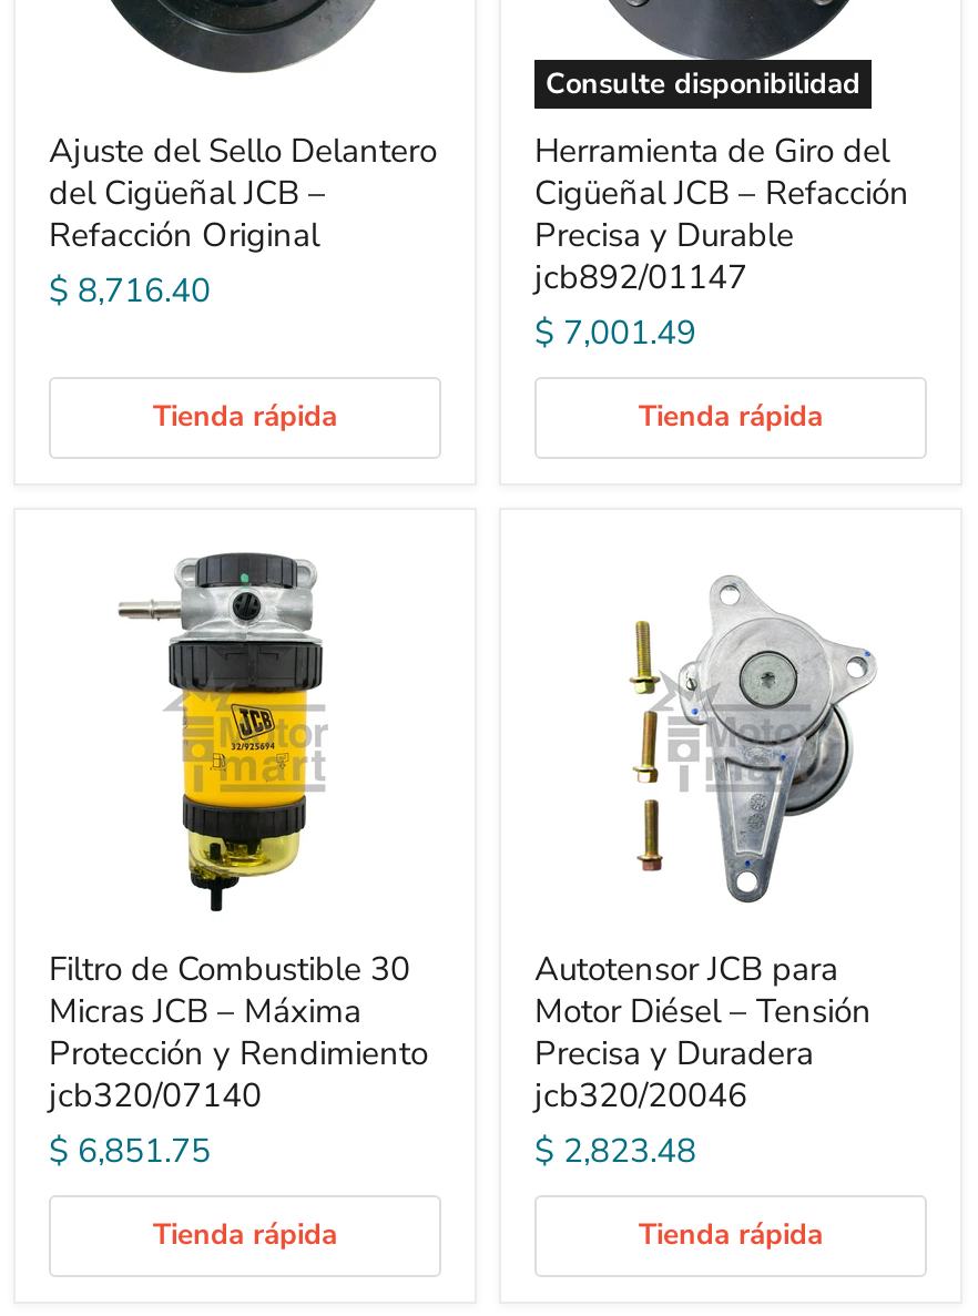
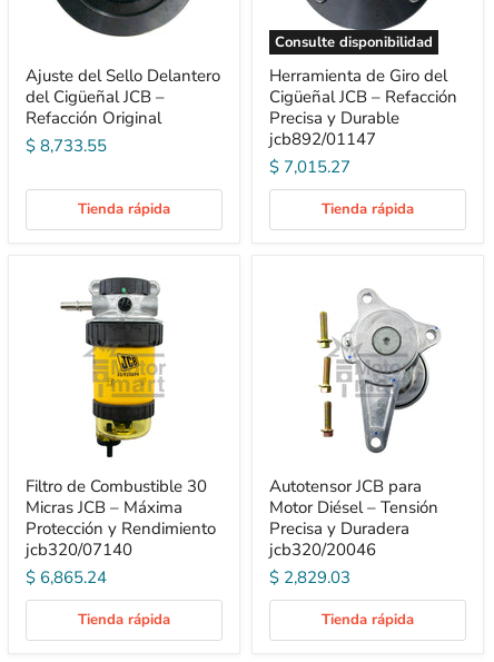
- $ 8,716.40
+ $ 8,733.55

- $ 7,001.49
+ $ 7,015.27

- $ 6,851.75
+ $ 6,865.24

- $ 2,823.48
+ $ 2,829.03
